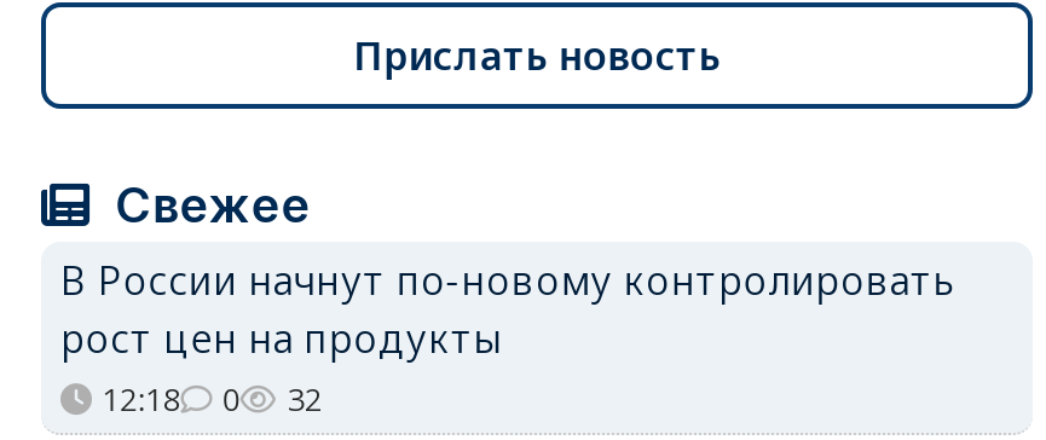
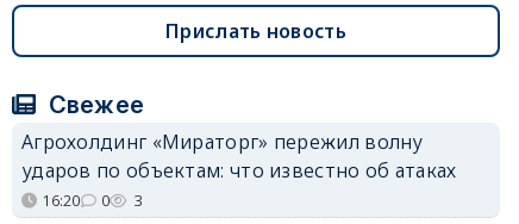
- В России начнут по-новому контролировать
- рост цен на продукты
- 12:18
+ Агрохолдинг «Мираторг» пережил волну
+ ударов по объектам: что известно об атаках
+ 16:20

- 32
+ 3
